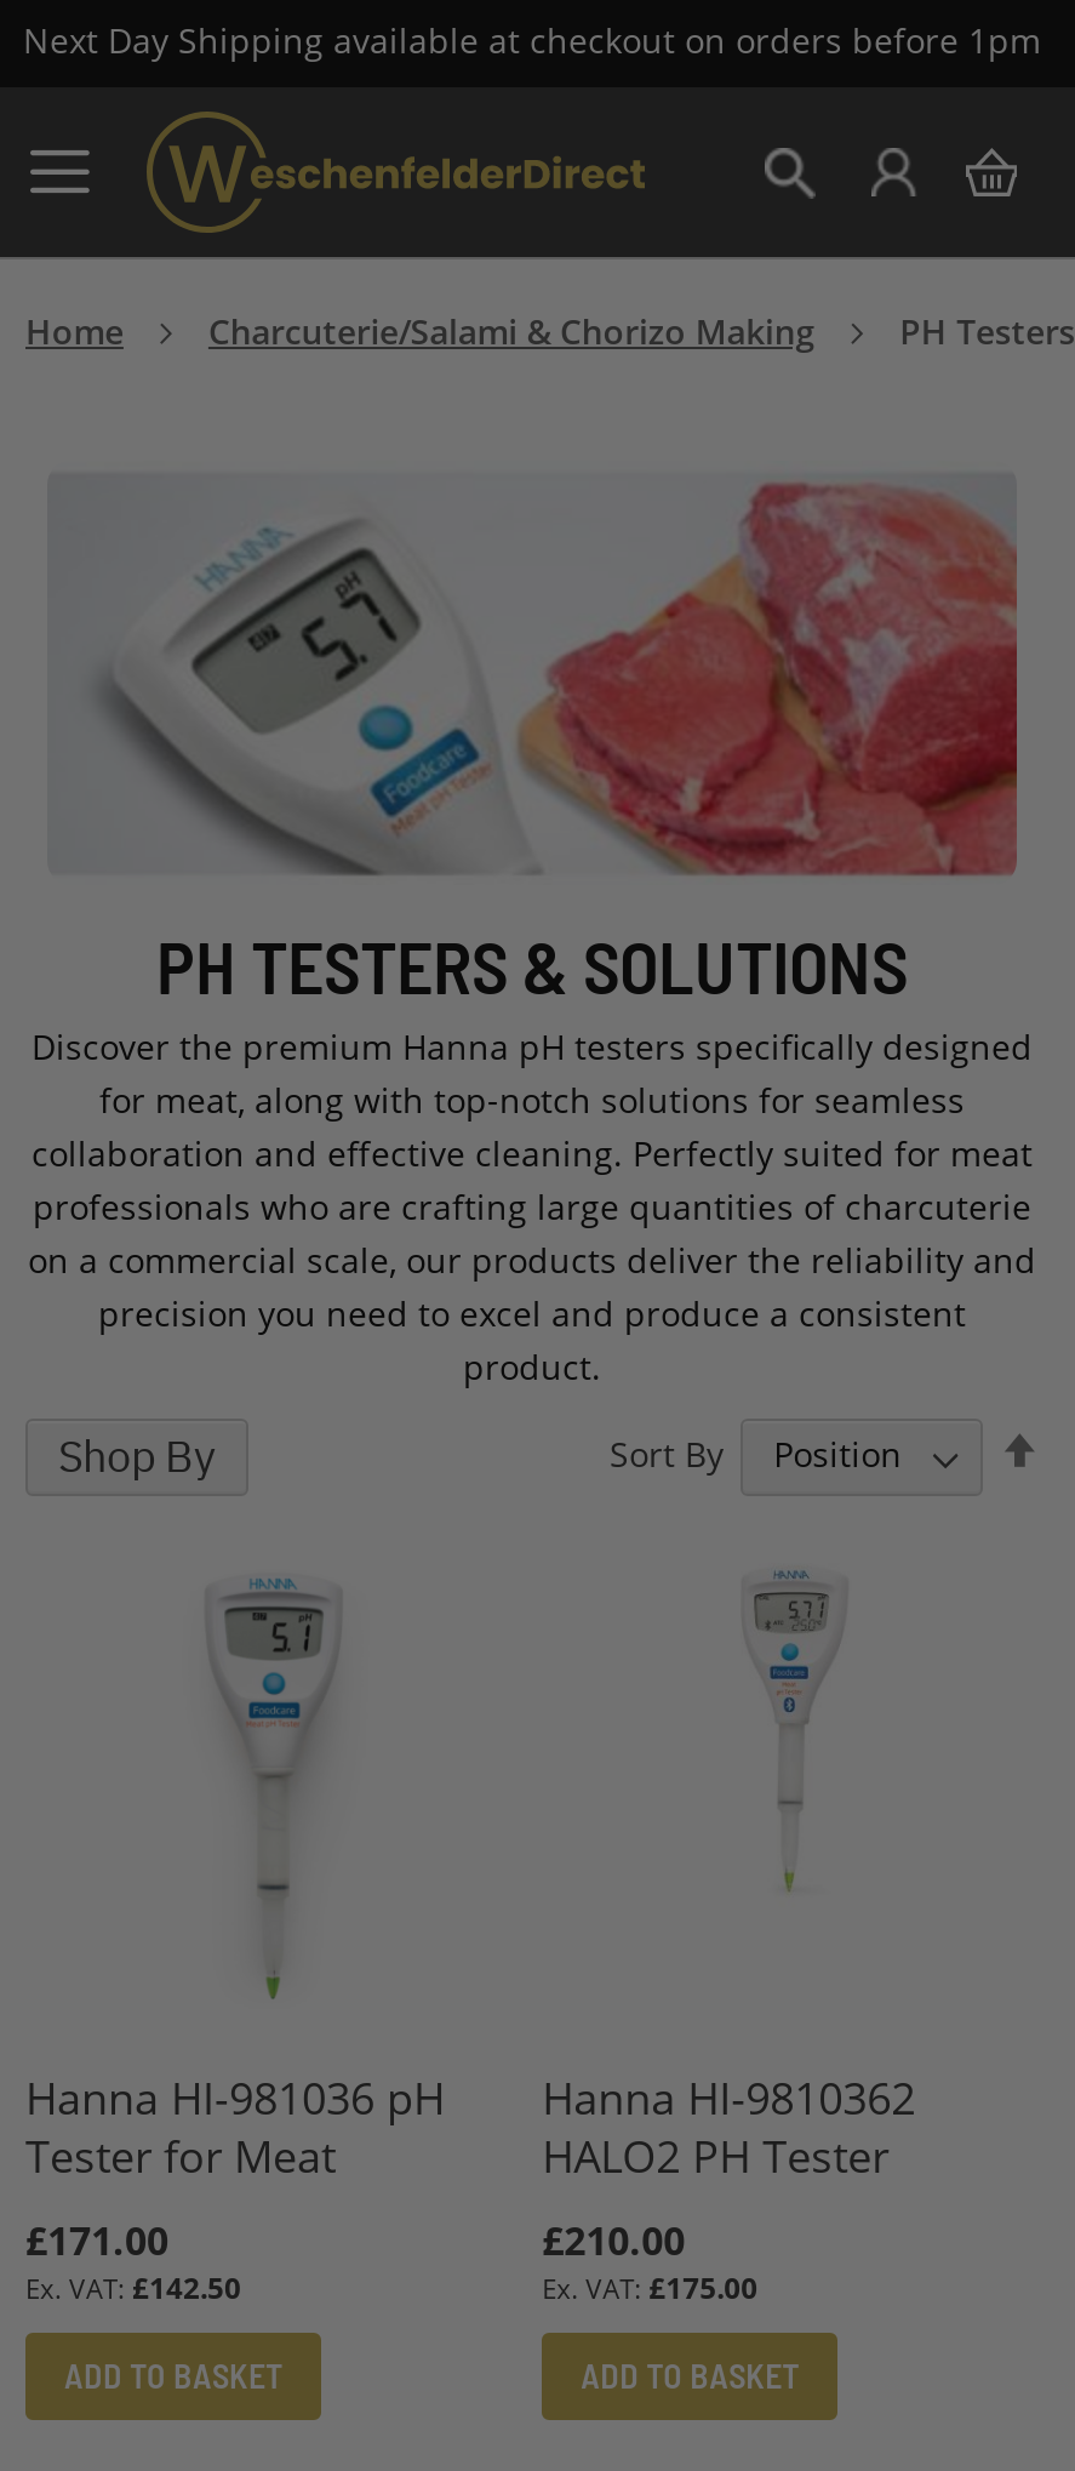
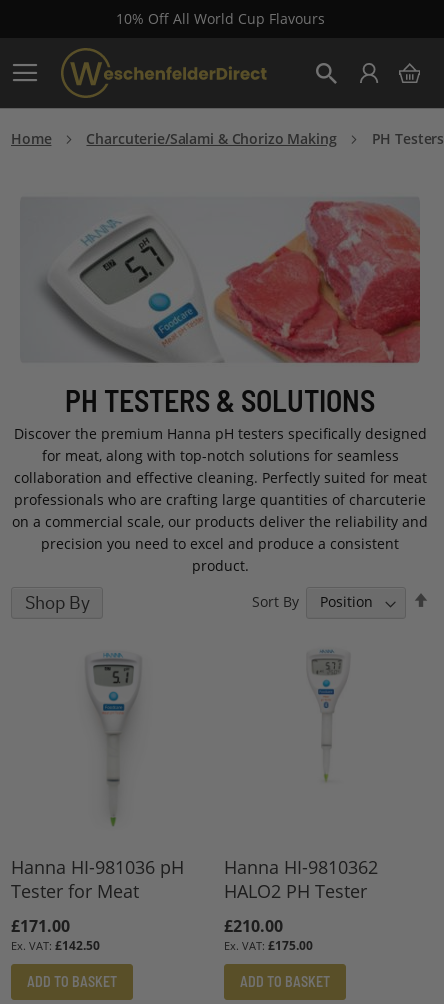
- Next Day Shipping available at checkout on orders before 1pm
+ 10% Off All World Cup Flavours
